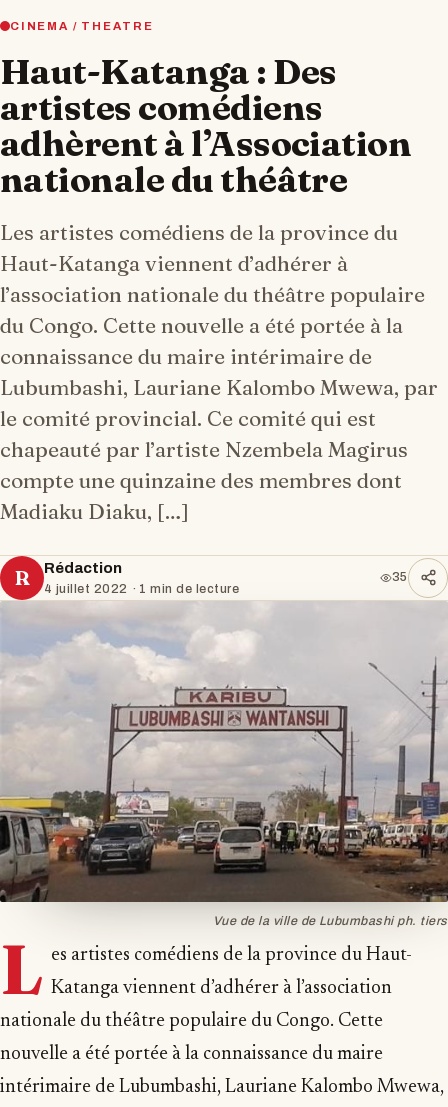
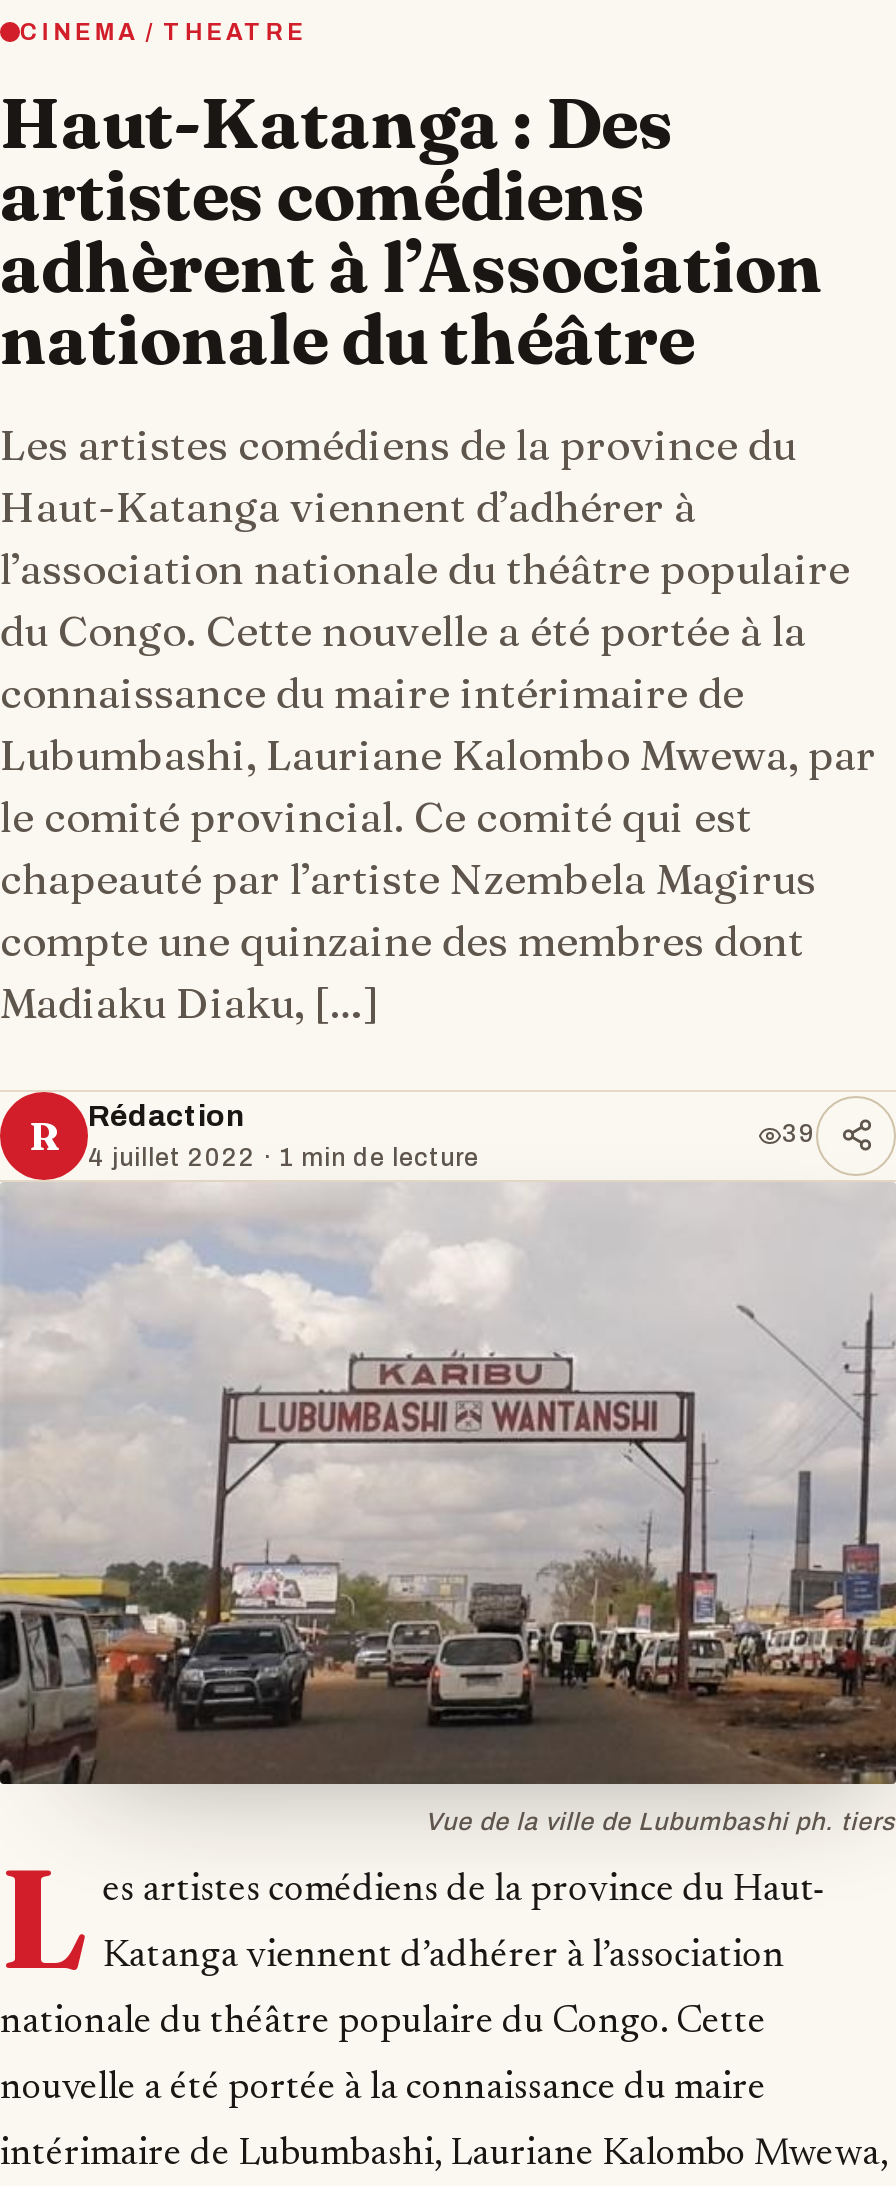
- 35
+ 39
